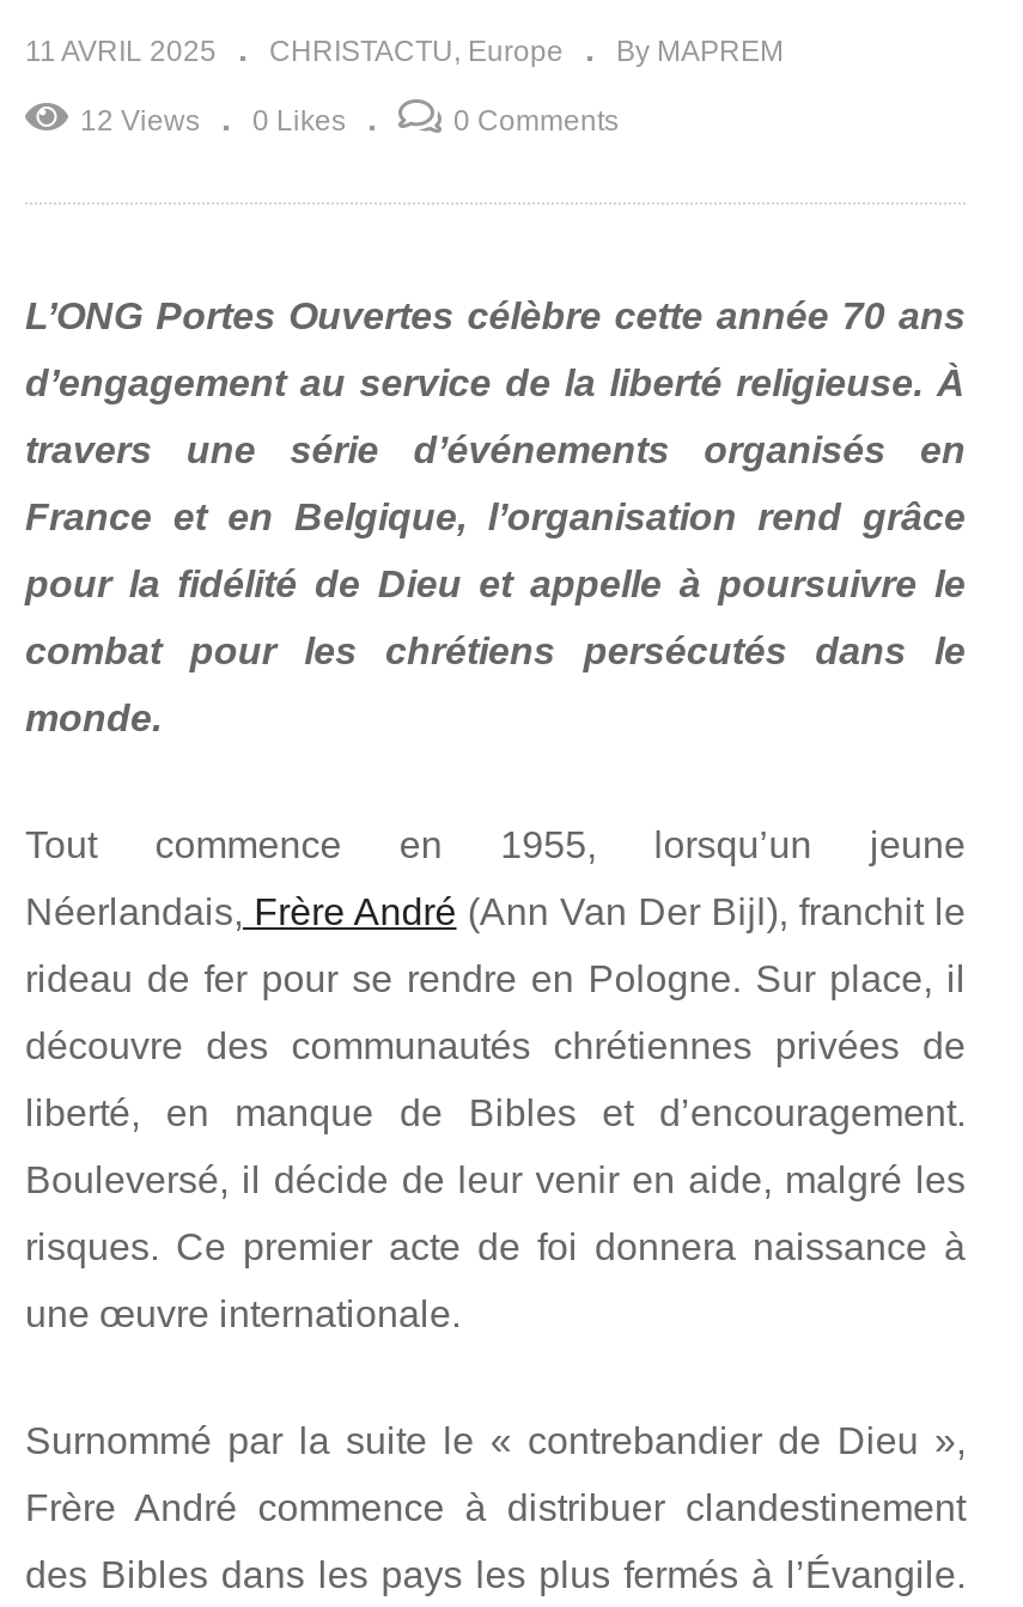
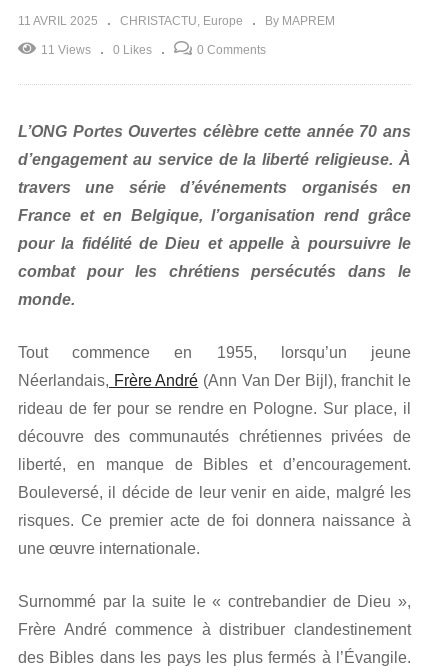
- 12 Views 0 Likes
+ 11 Views 0 Likes
